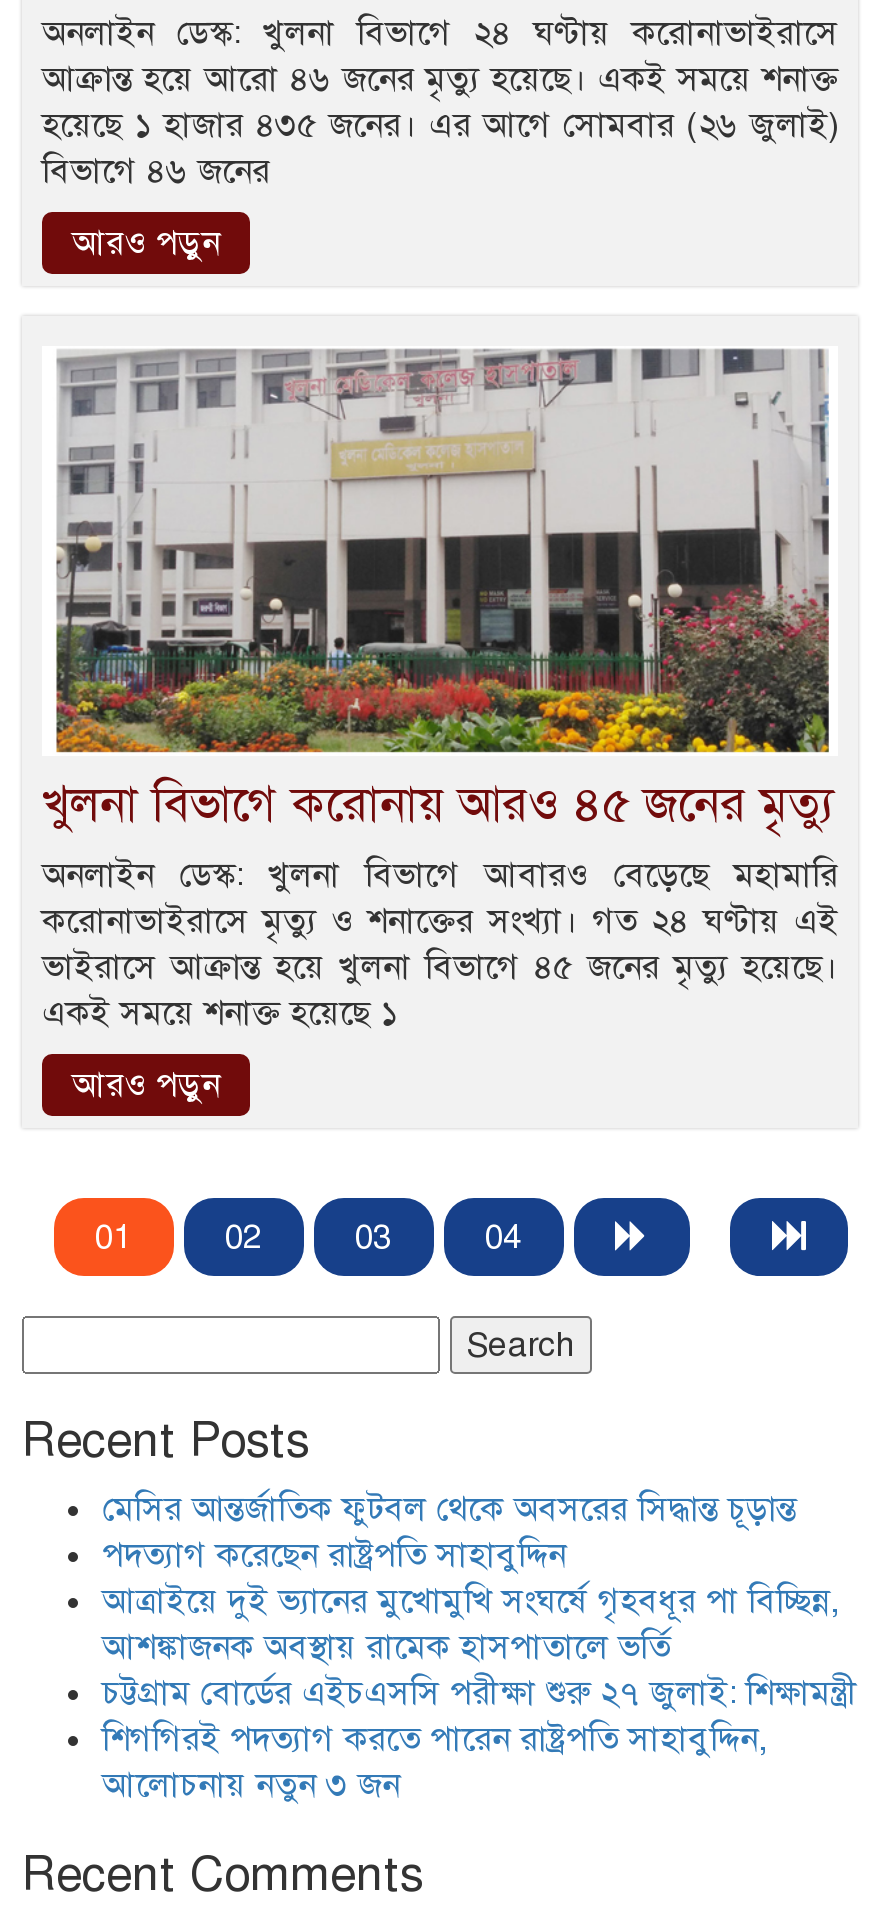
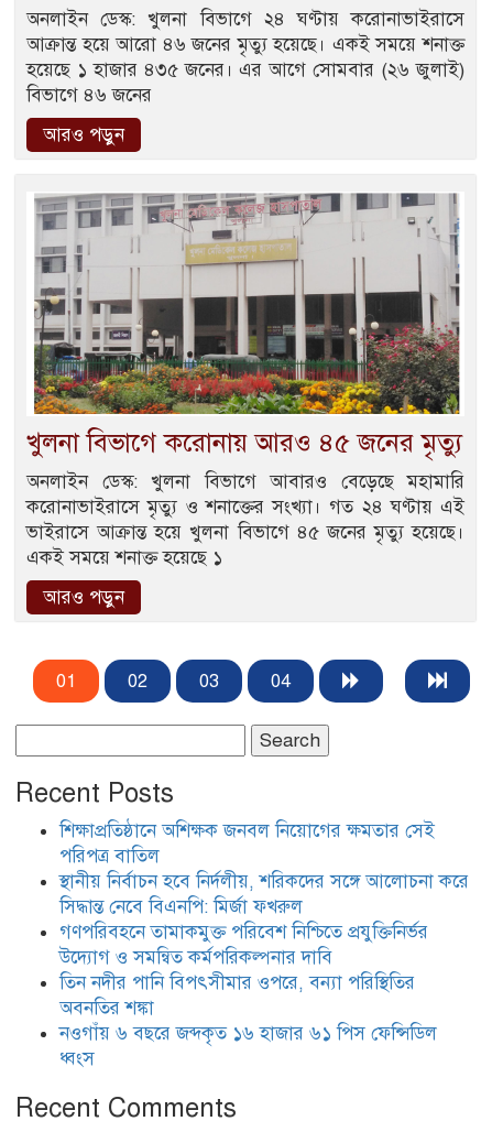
- মেসির আন্তর্জাতিক ফুটবল থেকে অবসরের সিদ্ধান্ত চূড়ান্ত
- পদত্যাগ করেছেন রাষ্ট্রপতি সাহাবুদ্দিন
- আত্রাইয়ে দুই ভ্যানের মুখোমুখি সংঘর্ষে গৃহবধূর পা বিচ্ছিন্ন,
- আশঙ্কাজনক অবস্থায় রামেক হাসপাতালে ভর্তি
- চট্টগ্রাম বোর্ডের এইচএসসি পরীক্ষা শুরু ২৭ জুলাই: শিক্ষামন্ত্রী
- শিগগিরই পদত্যাগ করতে পারেন রাষ্ট্রপতি সাহাবুদ্দিন,
- আলোচনায় নতুন ৩ জন
+ শিক্ষাপ্রতিষ্ঠানে অশিক্ষক জনবল নিয়োগের ক্ষমতার সেই
+ পরিপত্র বাতিল
+ স্থানীয় নির্বাচন হবে নির্দলীয়, শরিকদের সঙ্গে আলোচনা করে
+ সিদ্ধান্ত নেবে বিএনপি: মির্জা ফখরুল
+ গণপরিবহনে তামাকমুক্ত পরিবেশ নিশ্চিতে প্রযুক্তিনির্ভর
+ উদ্যোগ ও সমন্বিত কর্মপরিকল্পনার দাবি
+ তিন নদীর পানি বিপৎসীমার ওপরে, বন্যা পরিস্থিতির
+ অবনতির শঙ্কা
+ নওগাঁয় ৬ বছরে জব্দকৃত ১৬ হাজার ৬১ পিস ফেন্সিডিল
+ ধ্বংস
